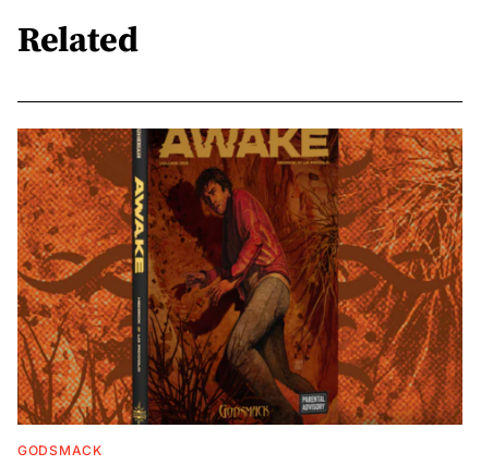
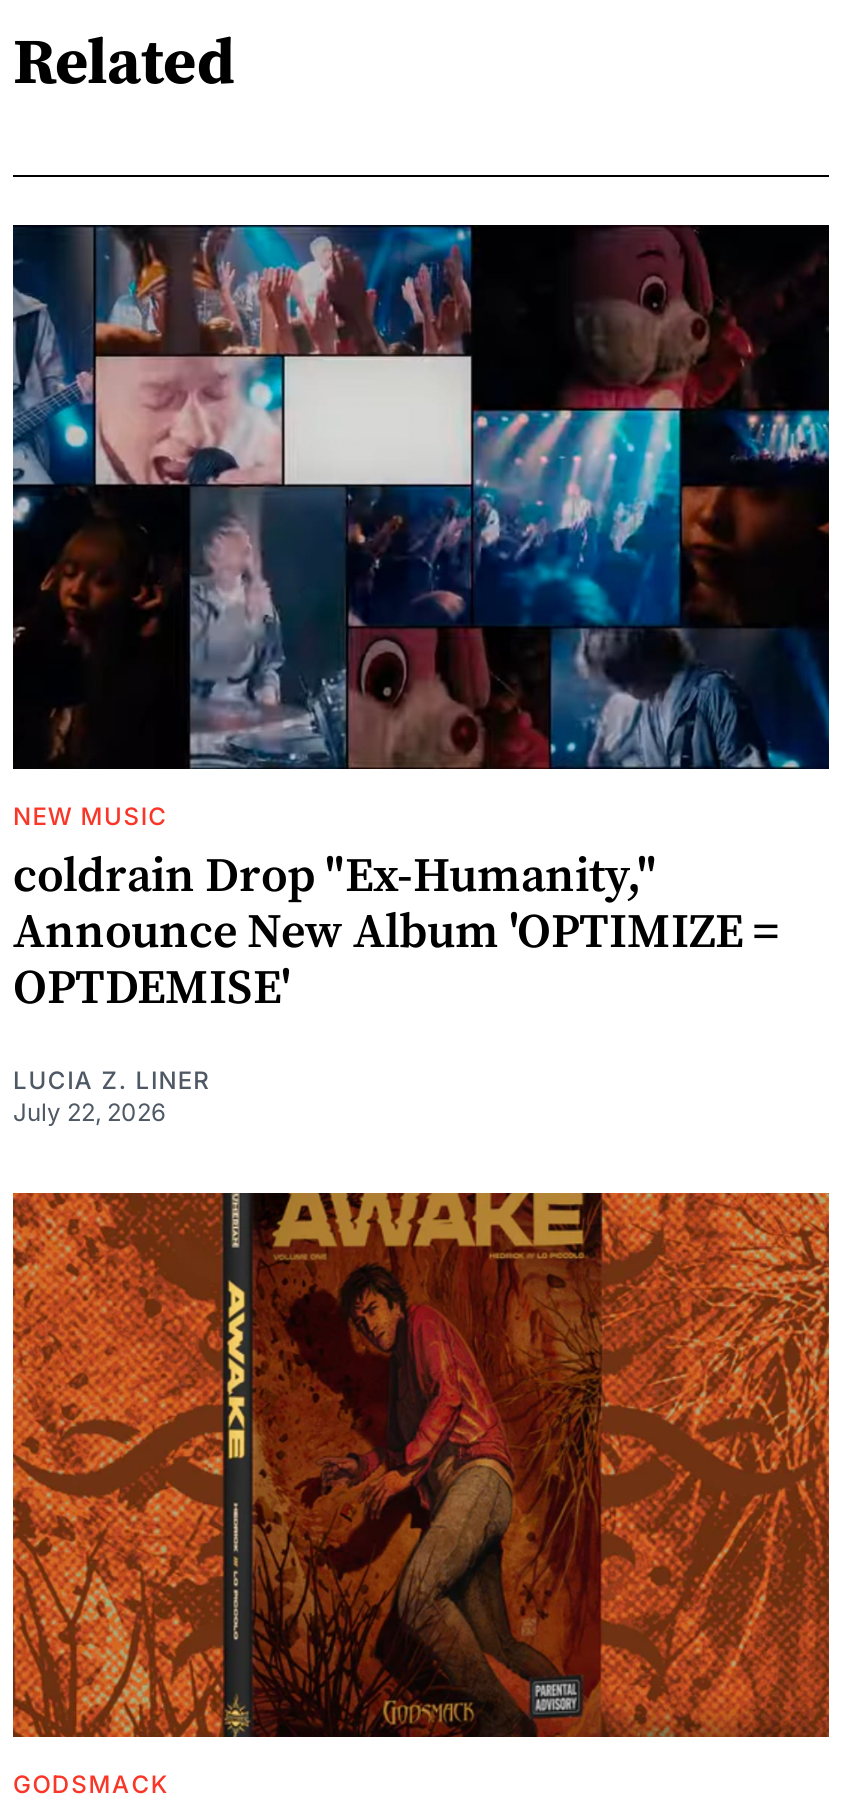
+ [image]
+ NEW MUSIC
+ coldrain Drop "Ex-Humanity,"
+ Announce New Album 'OPTIMIZE =
+ OPTDEMISE'
+ LUCIA Z. LINER
+ July 22, 2026
